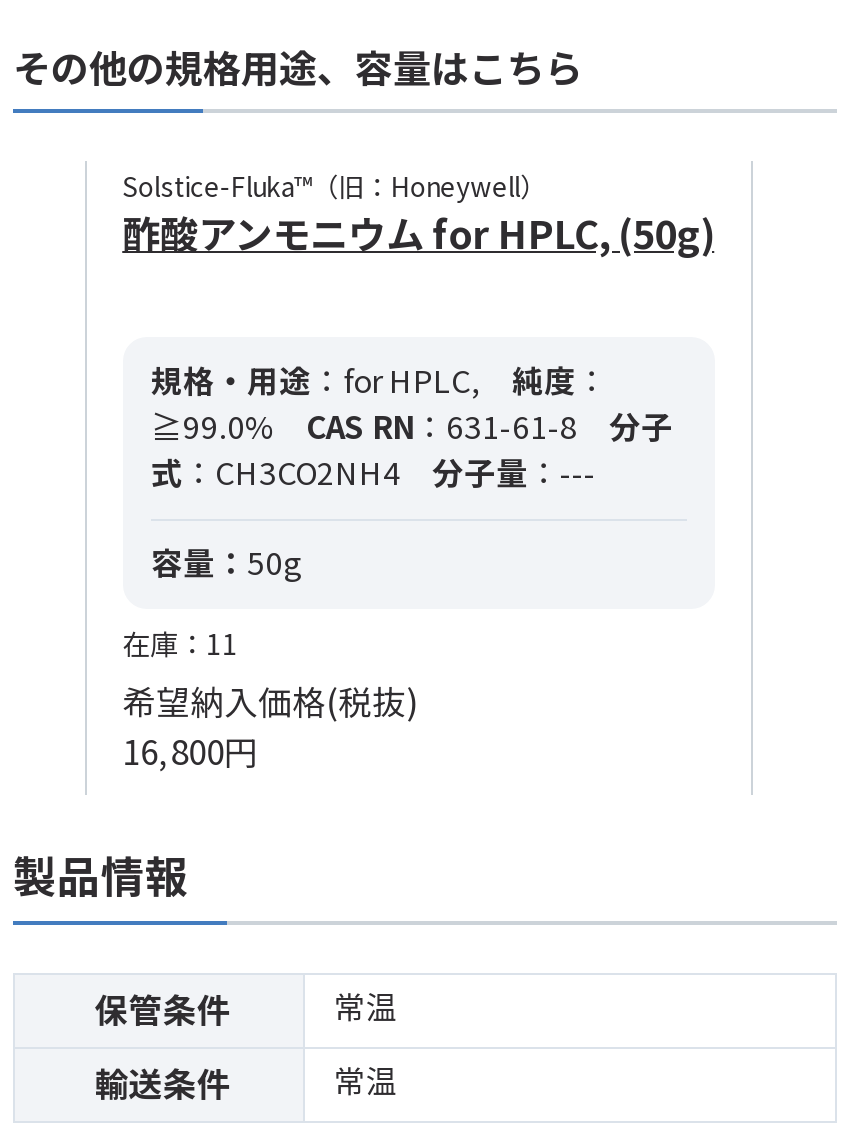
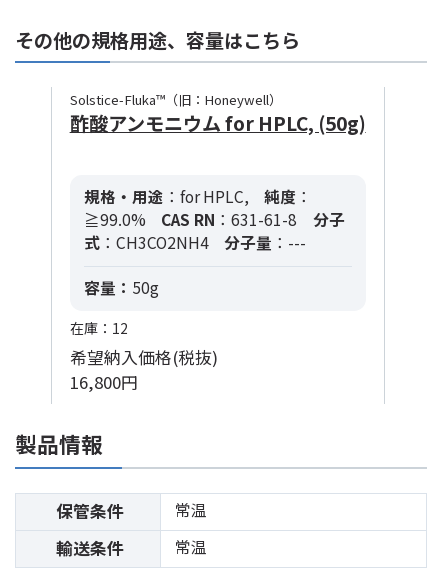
- 在庫：11
+ 在庫：12
